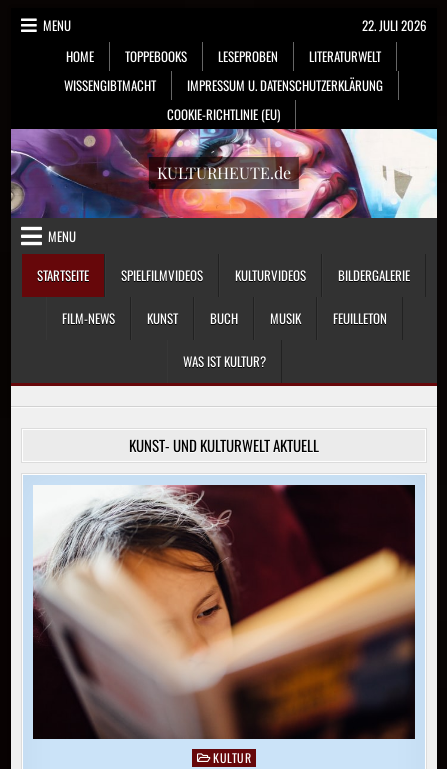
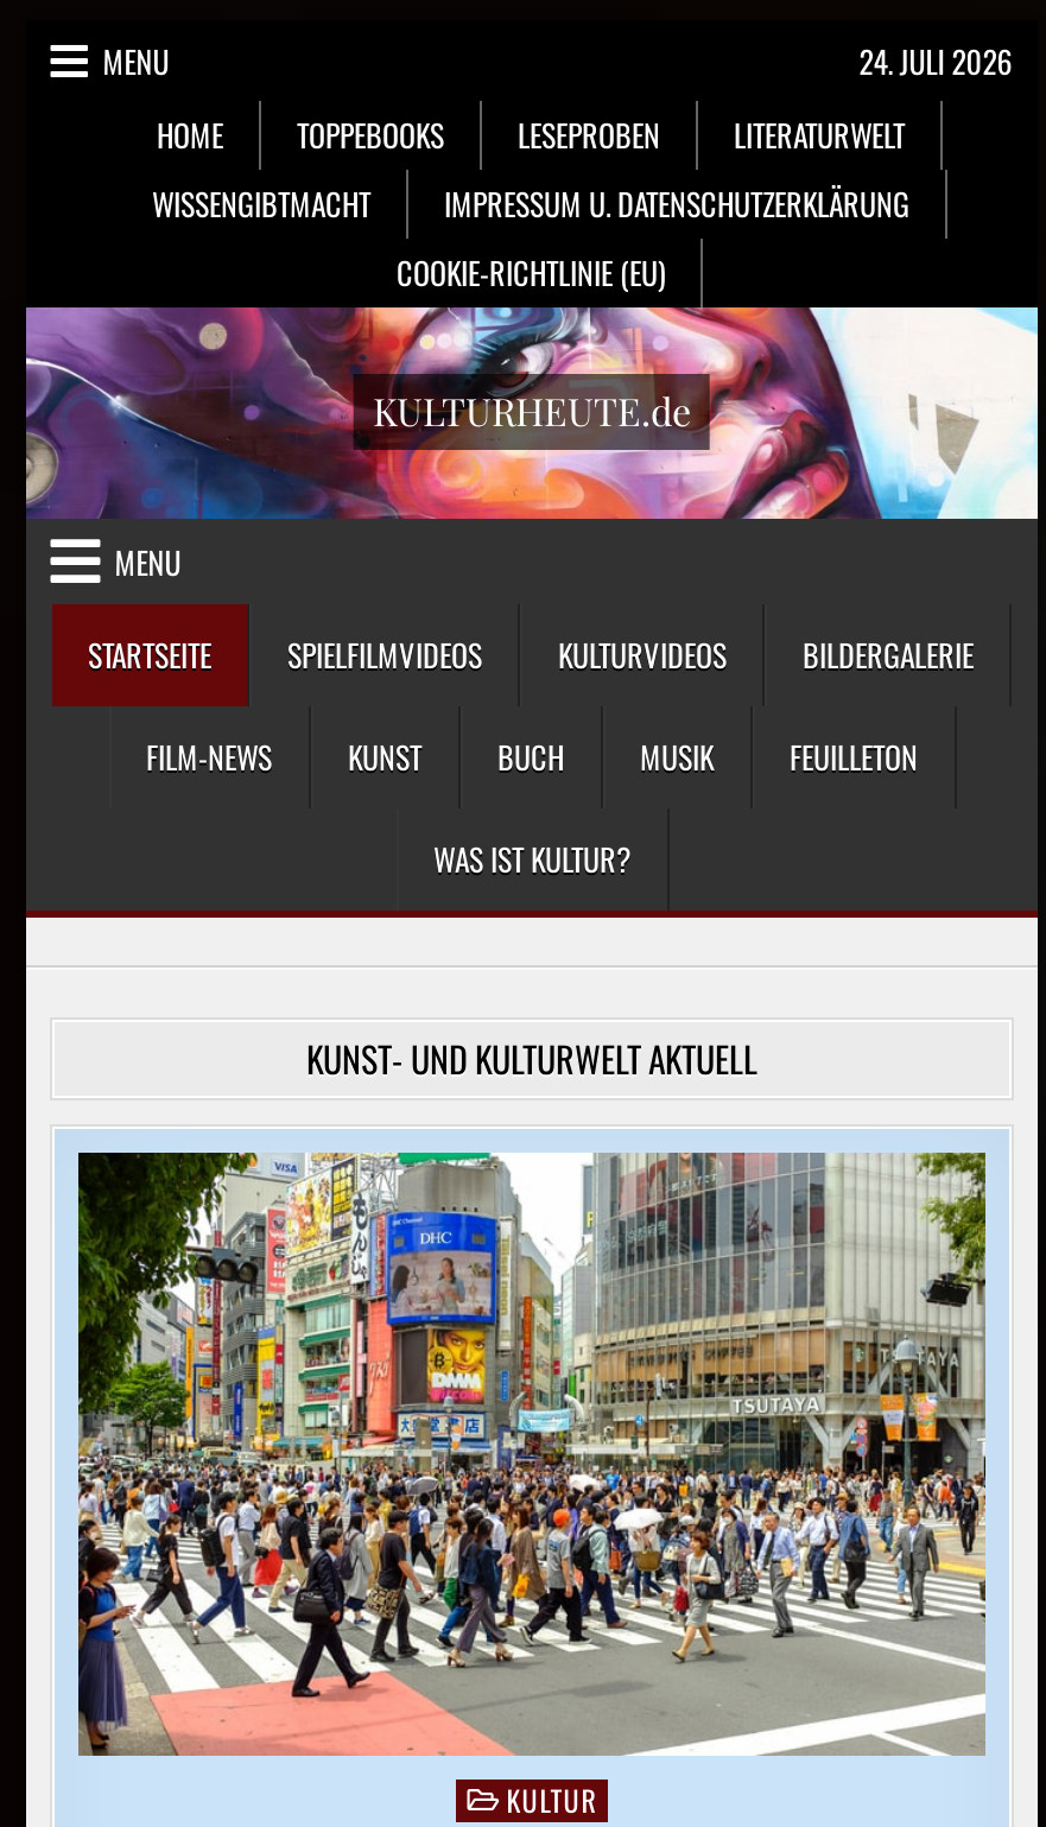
- 22. JULI 2026
+ 24. JULI 2026

- [image]
+ [image]
